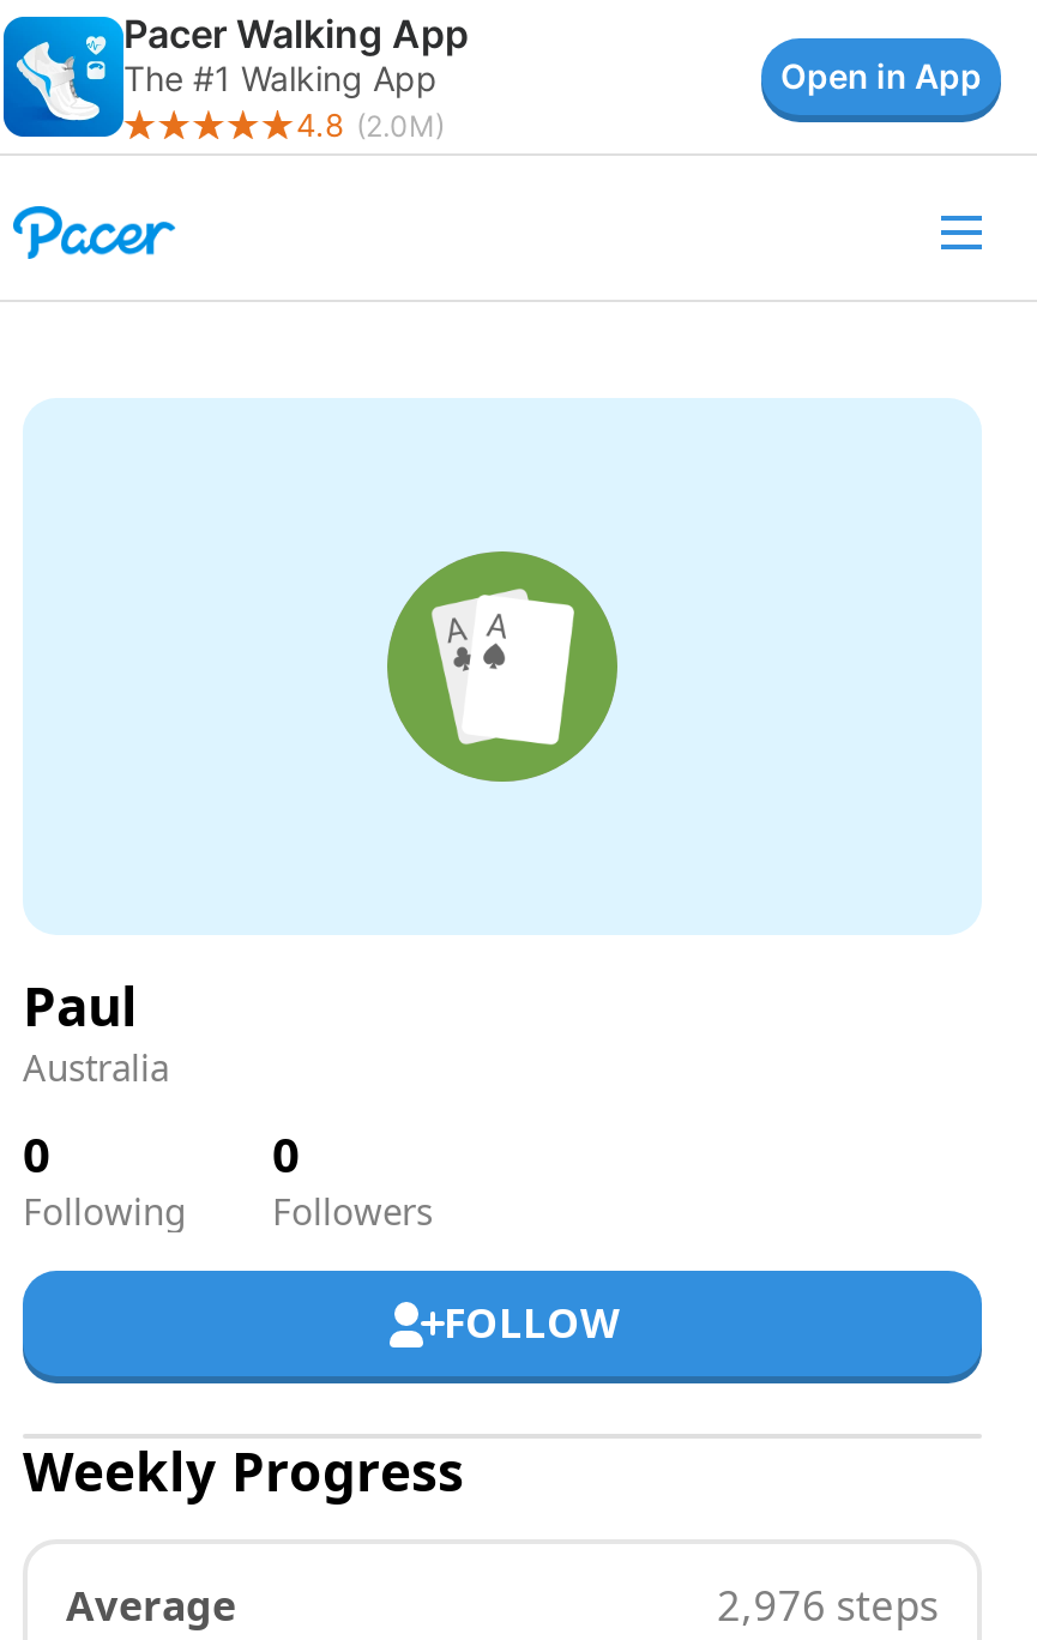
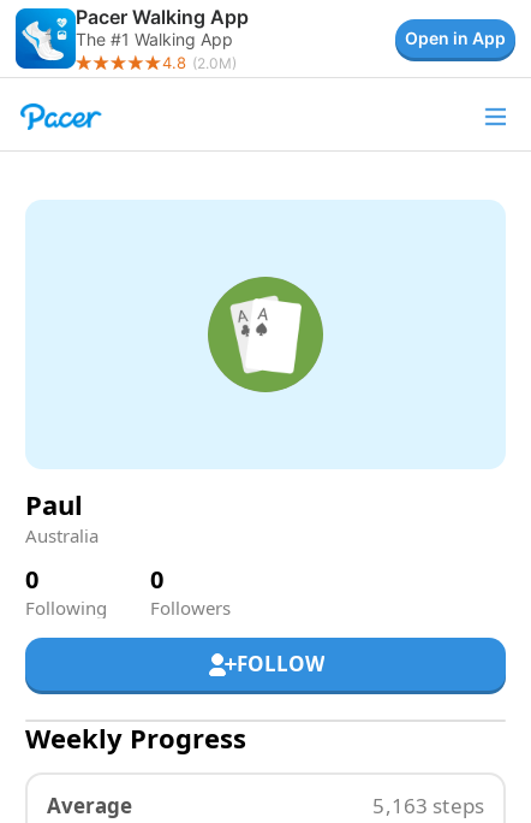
- 2,976 steps
+ 5,163 steps
